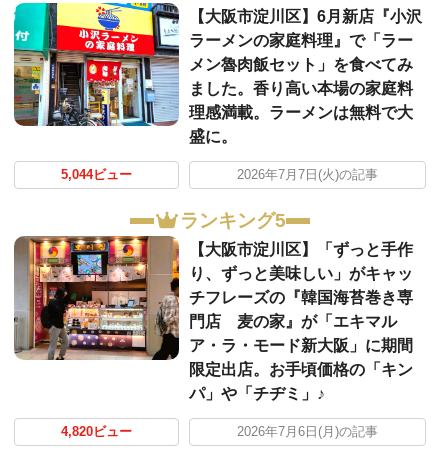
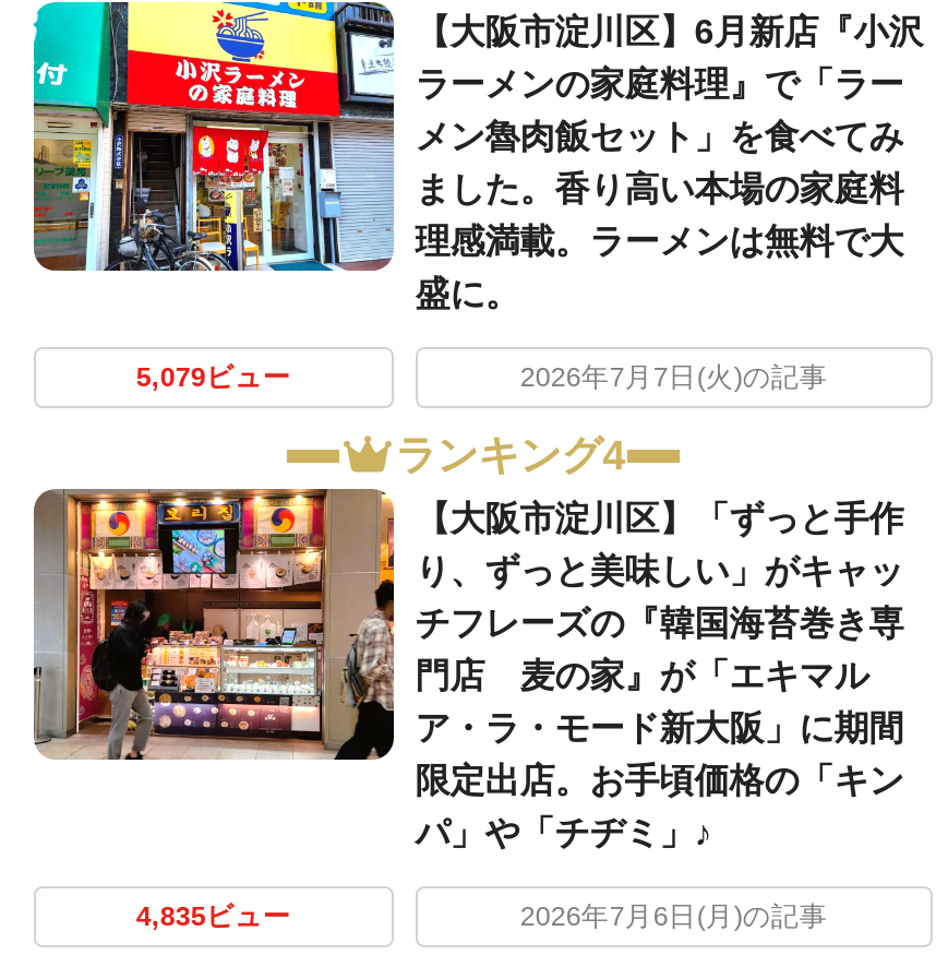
- 5,044ビュー
+ 5,079ビュー

- ランキング5
+ ランキング4

- 4,820ビュー
+ 4,835ビュー
